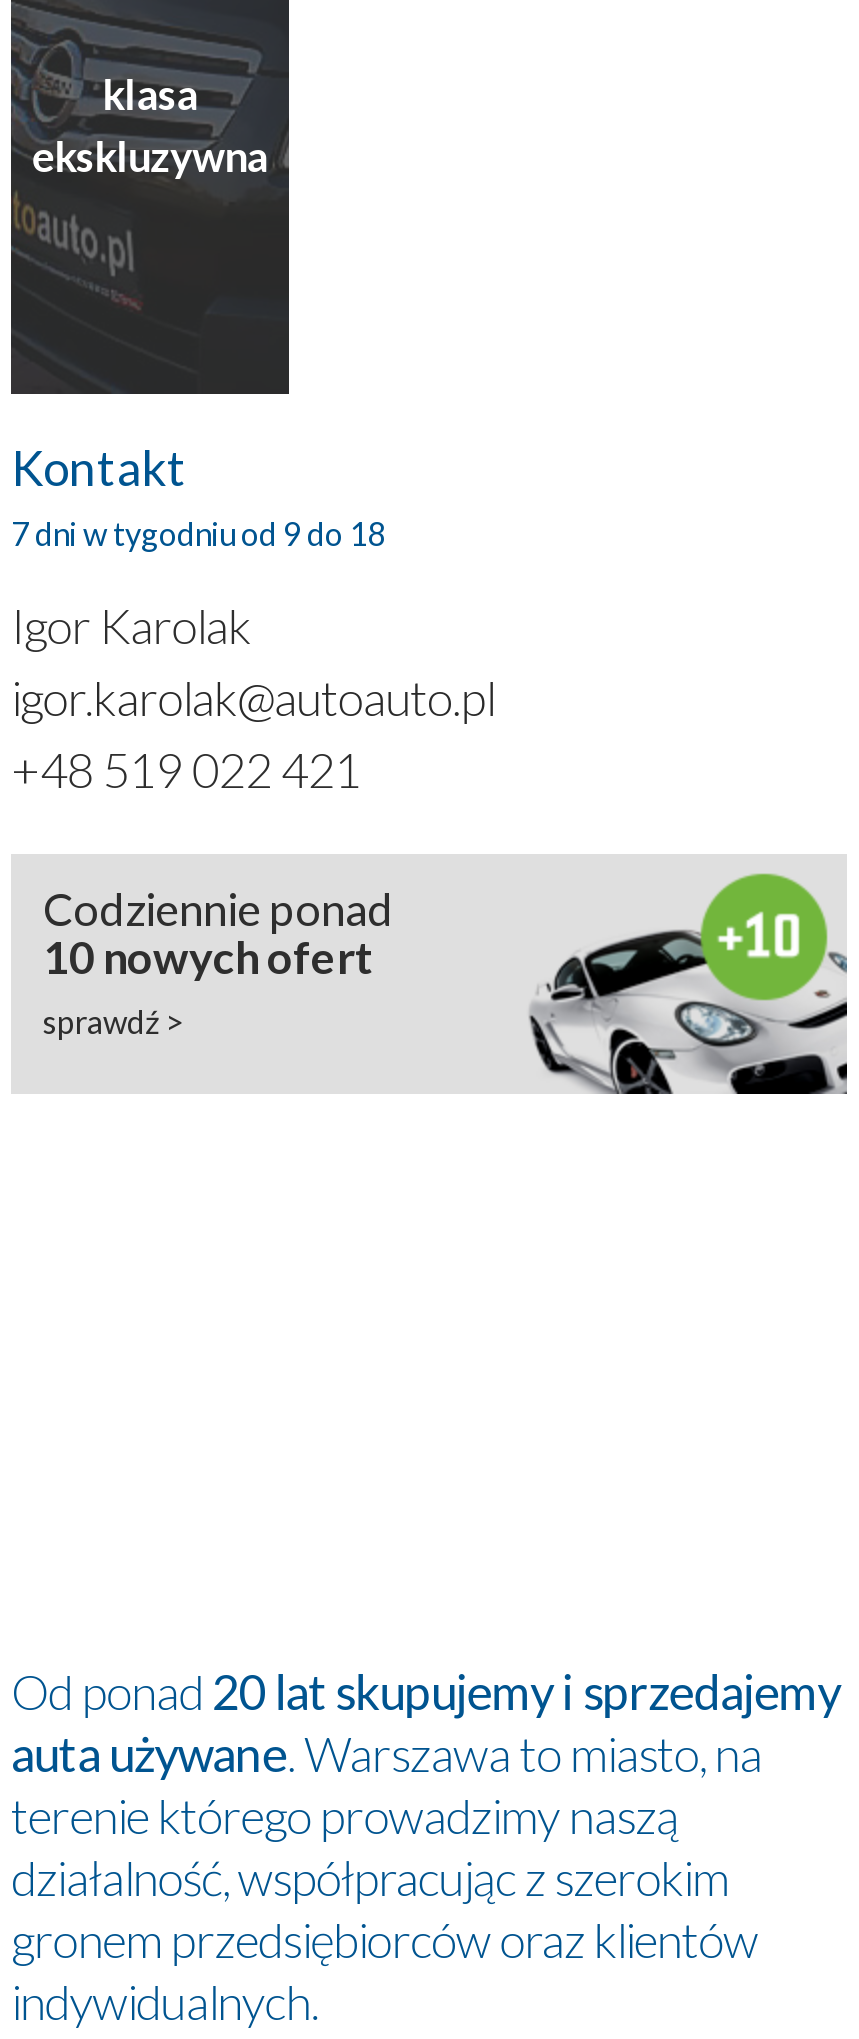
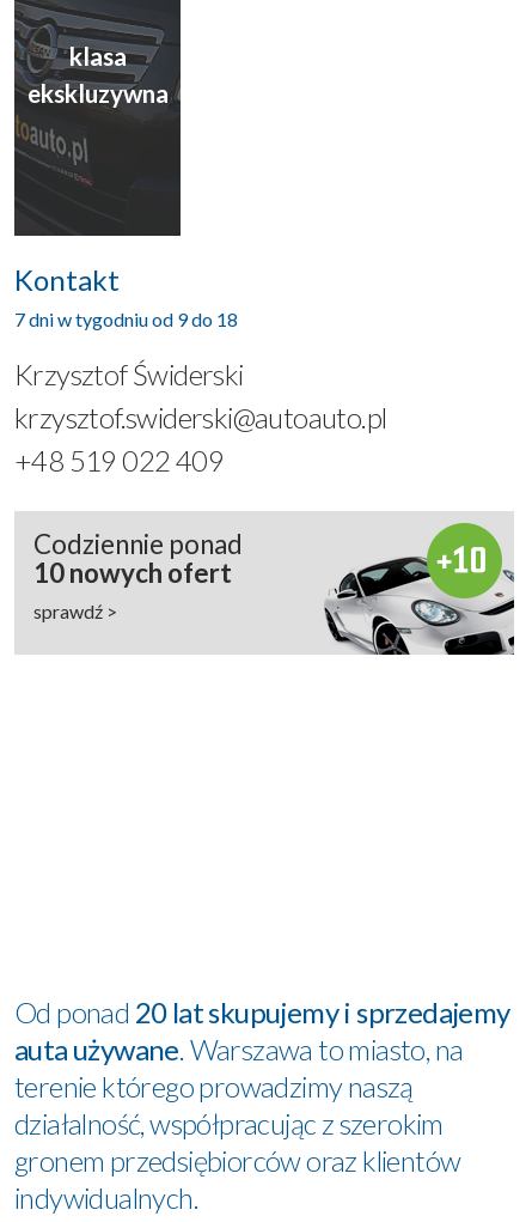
- Igor Karolak
- igor.karolak@autoauto.pl
- +48 519 022 421
+ Krzysztof Świderski
+ krzysztof.swiderski@autoauto.pl
+ +48 519 022 409
